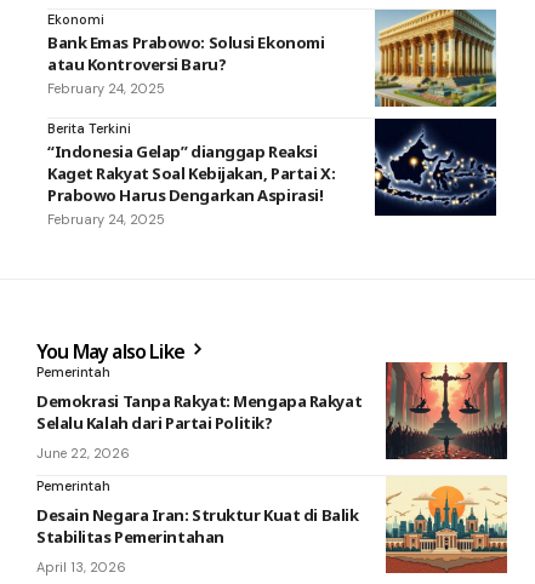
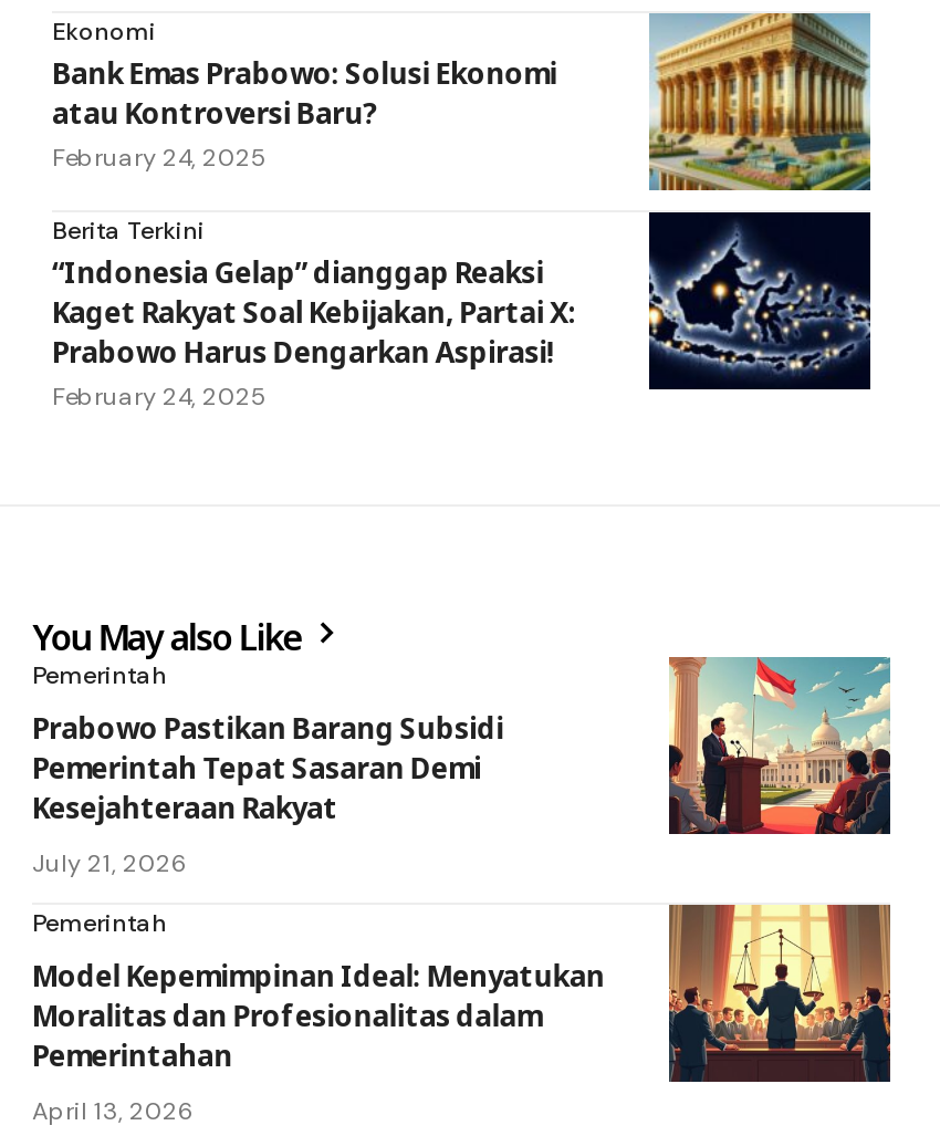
- [image]
+ [image]

- Demokrasi Tanpa Rakyat: Mengapa Rakyat
- Selalu Kalah dari Partai Politik?
+ Prabowo Pastikan Barang Subsidi
+ Pemerintah Tepat Sasaran Demi
+ Kesejahteraan Rakyat

- June 22, 2026
+ July 21, 2026

- [image]
- Desain Negara Iran: Struktur Kuat di Balik
- Stabilitas Pemerintahan
+ [image]
+ Model Kepemimpinan Ideal: Menyatukan
+ Moralitas dan Profesionalitas dalam
+ Pemerintahan
